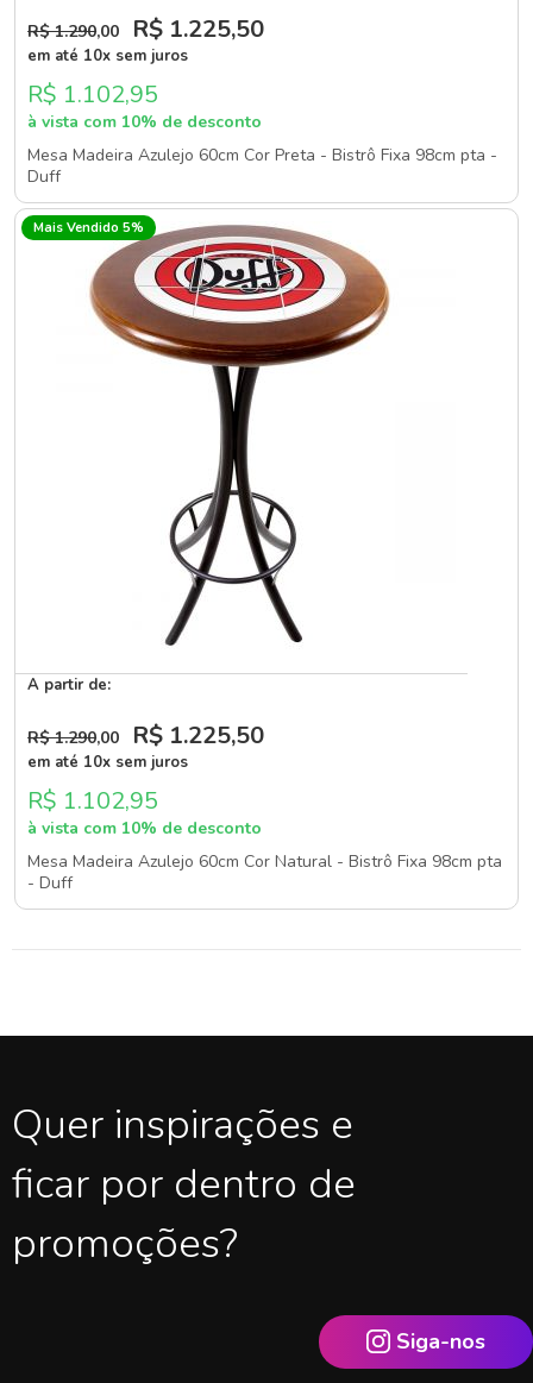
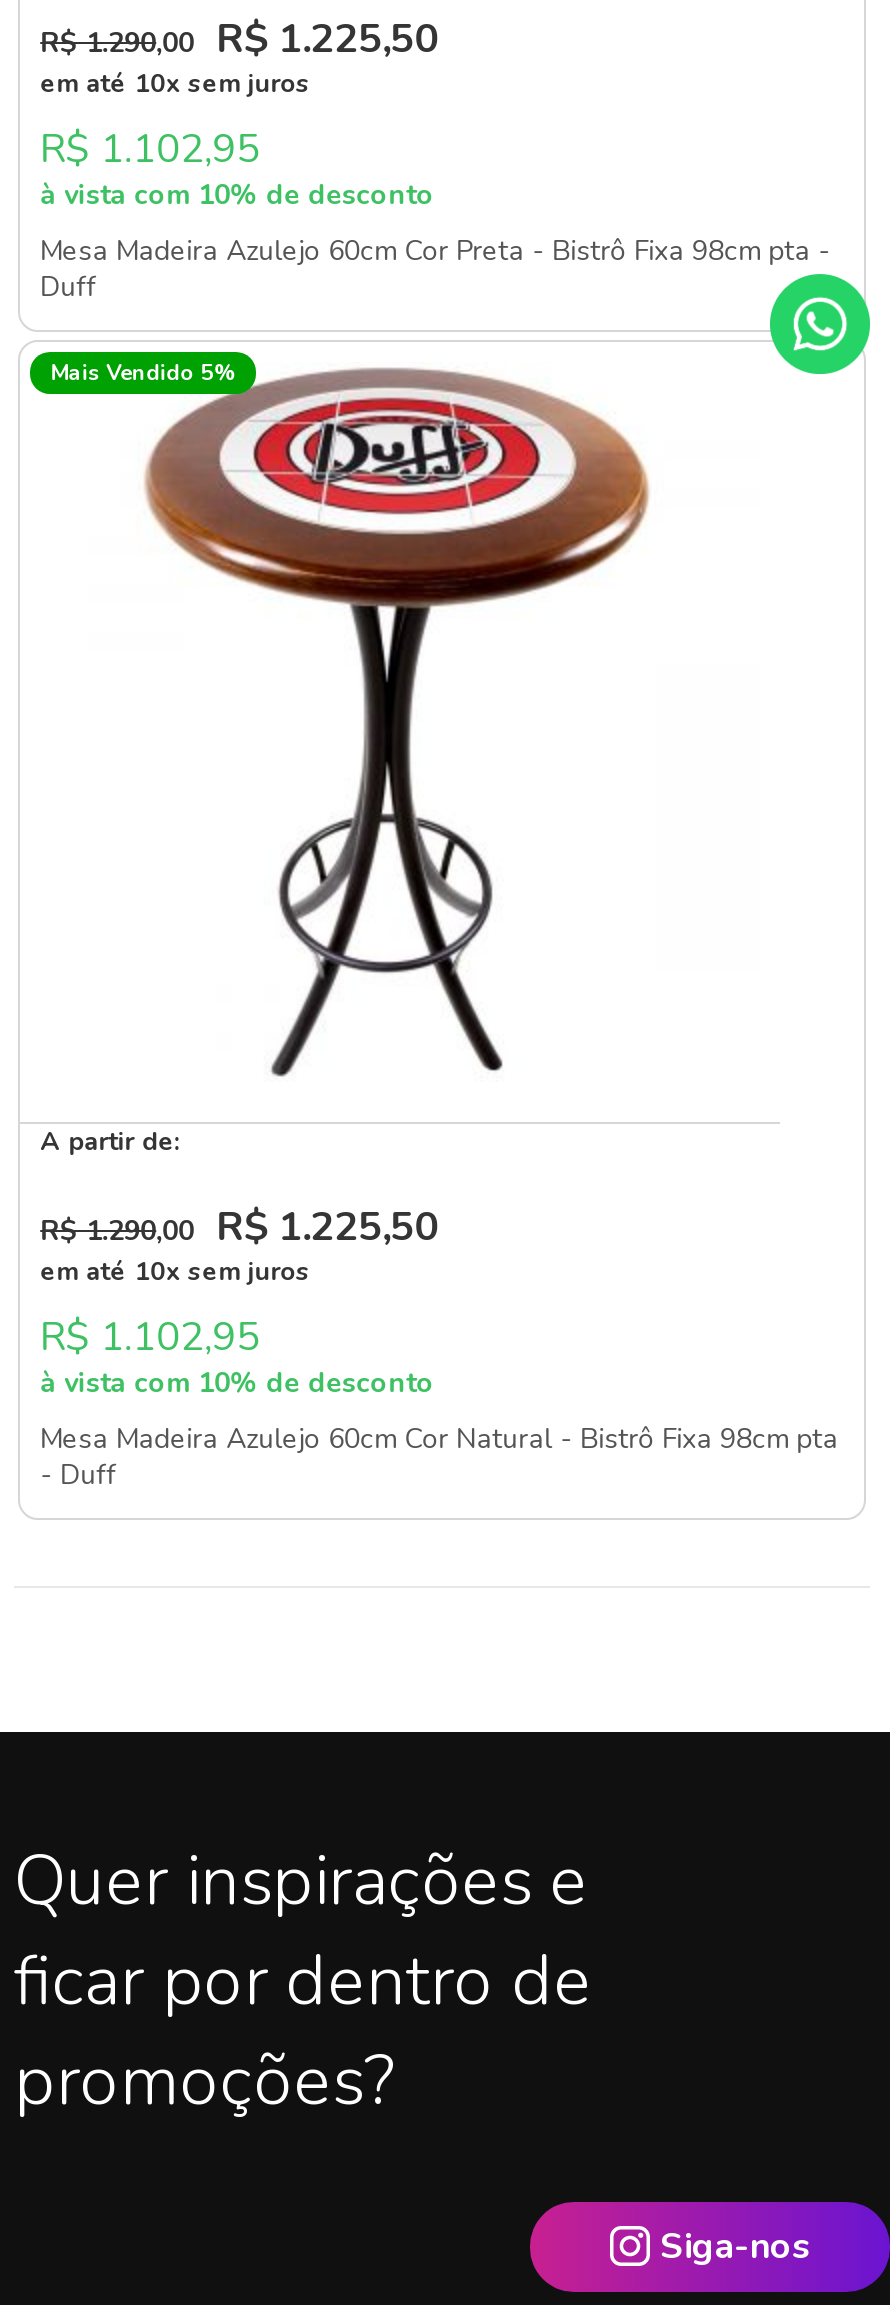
+ [image]
